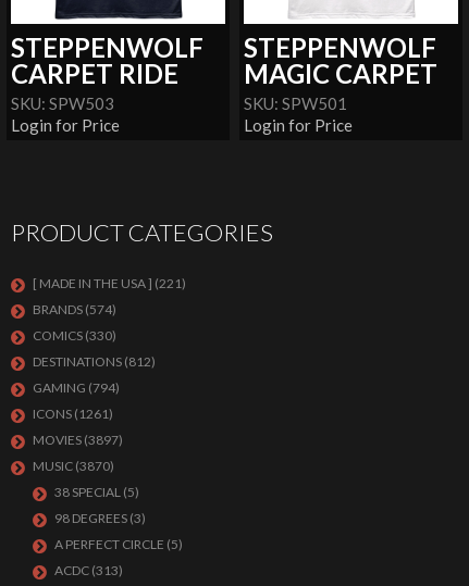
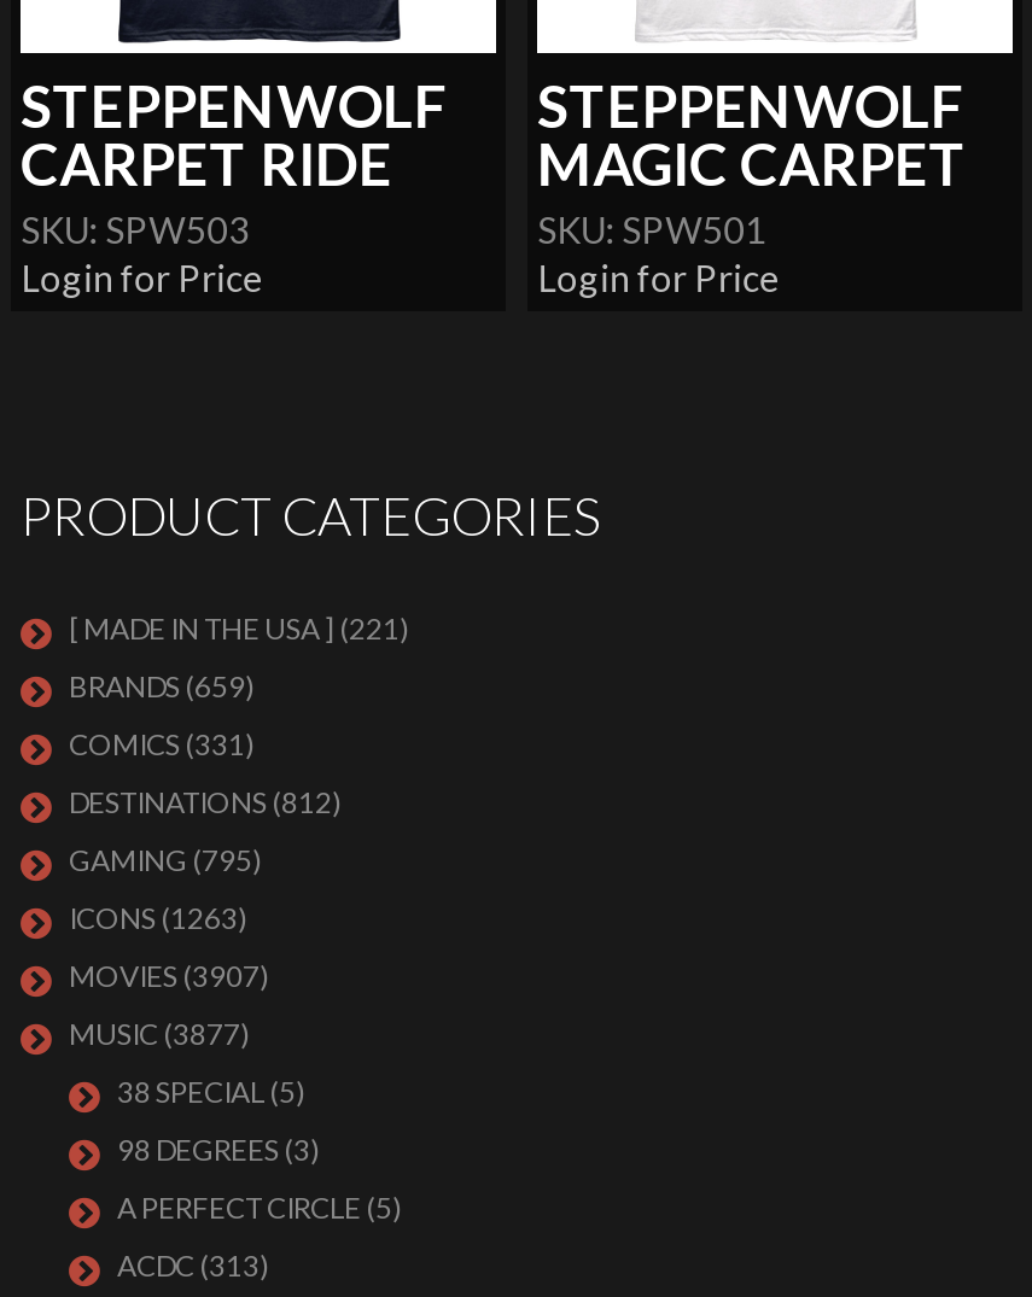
- BRANDS (574)
+ BRANDS (659)

- COMICS (330)
+ COMICS (331)

- GAMING (794)
+ GAMING (795)

- ICONS (1261)
+ ICONS (1263)

- MOVIES (3897)
+ MOVIES (3907)

- MUSIC (3870)
+ MUSIC (3877)
